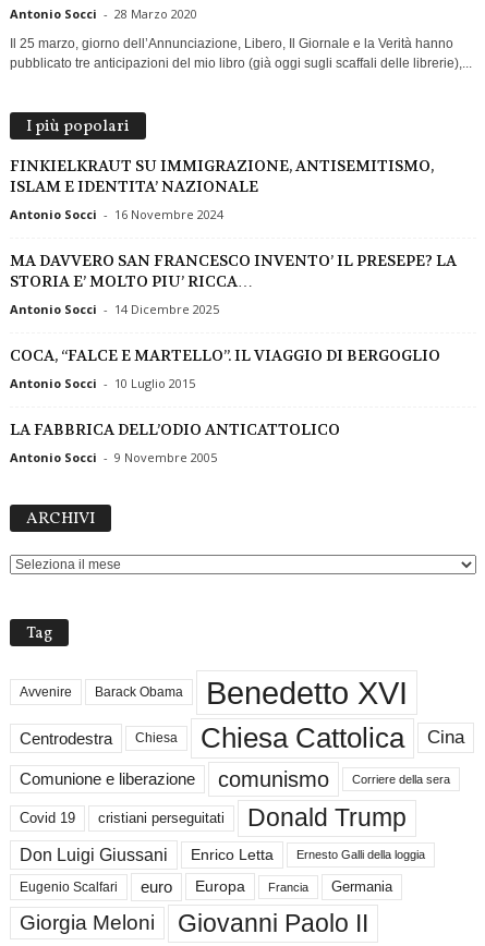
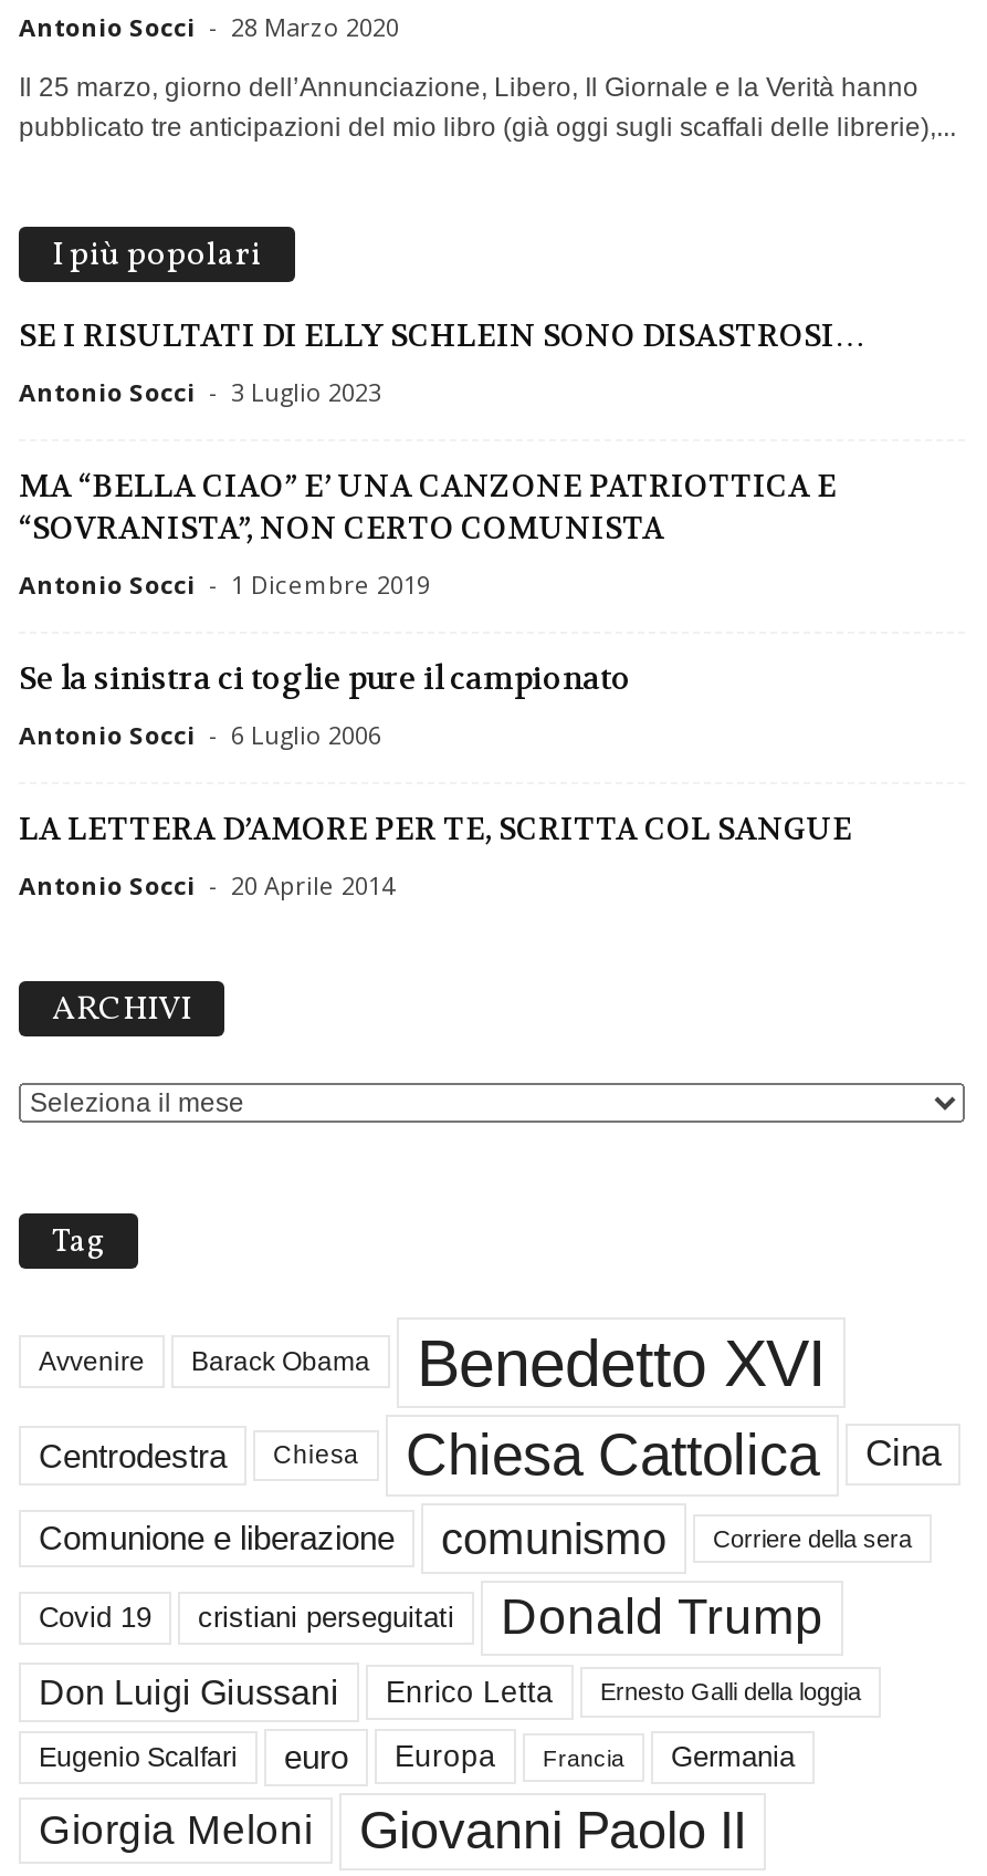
- FINKIELKRAUT SU IMMIGRAZIONE, ANTISEMITISMO,
- ISLAM E IDENTITA’ NAZIONALE
+ SE I RISULTATI DI ELLY SCHLEIN SONO DISASTROSI…

- Antonio Socci - 16 Novembre 2024
+ Antonio Socci - 3 Luglio 2023

- MA DAVVERO SAN FRANCESCO INVENTO’ IL PRESEPE? LA
- STORIA E’ MOLTO PIU’ RICCA…
+ MA “BELLA CIAO” E’ UNA CANZONE PATRIOTTICA E
+ “SOVRANISTA”, NON CERTO COMUNISTA

- Antonio Socci - 14 Dicembre 2025
+ Antonio Socci - 1 Dicembre 2019

- COCA, “FALCE E MARTELLO”. IL VIAGGIO DI BERGOGLIO
+ Se la sinistra ci toglie pure il campionato

- Antonio Socci - 10 Luglio 2015
+ Antonio Socci - 6 Luglio 2006

- LA FABBRICA DELL’ODIO ANTICATTOLICO
+ LA LETTERA D’AMORE PER TE, SCRITTA COL SANGUE

- Antonio Socci - 9 Novembre 2005
+ Antonio Socci - 20 Aprile 2014
